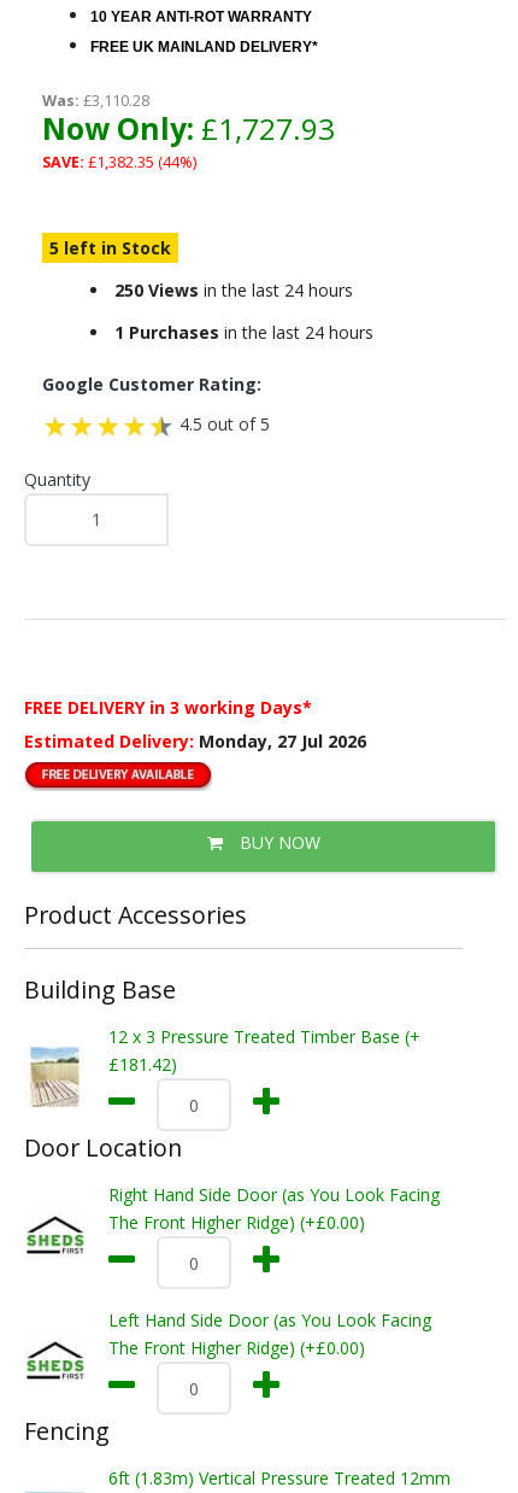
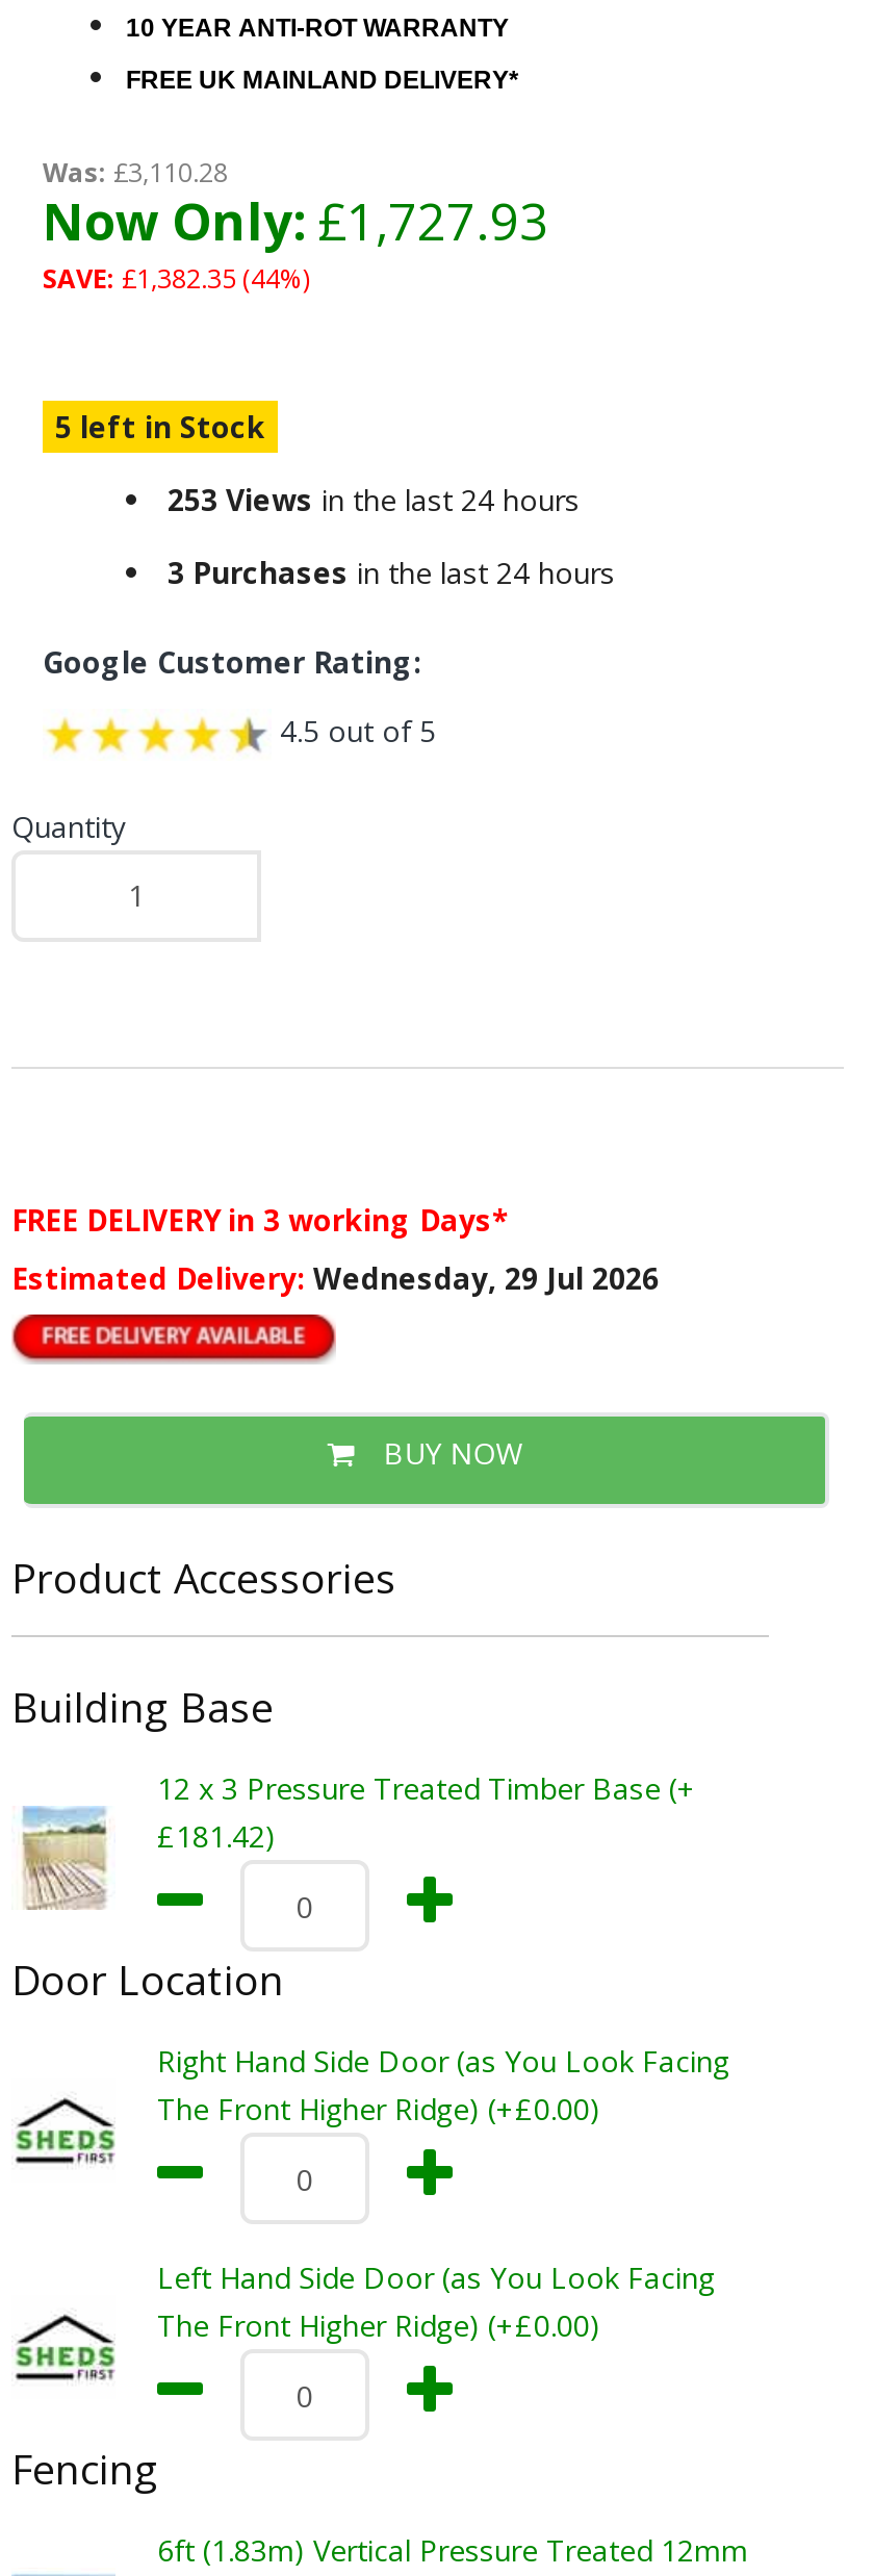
- 250 Views in the last 24 hours
+ 253 Views in the last 24 hours

- 1 Purchases in the last 24 hours
+ 3 Purchases in the last 24 hours

- Estimated Delivery: Monday, 27 Jul 2026
+ Estimated Delivery: Wednesday, 29 Jul 2026
